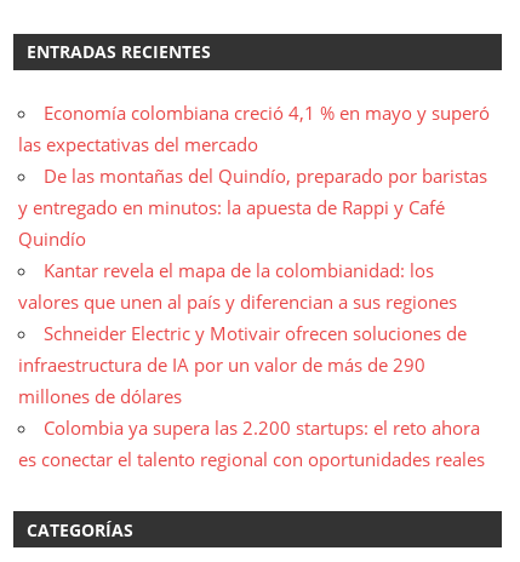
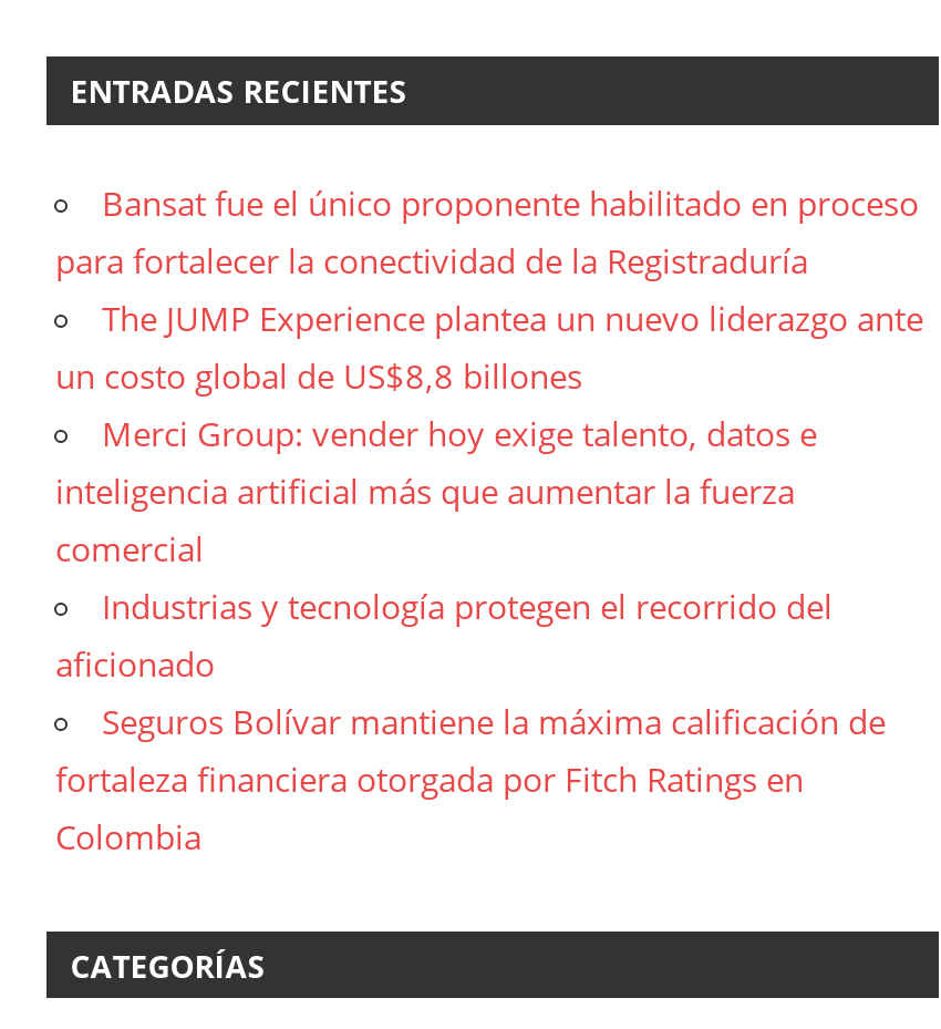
- Economía colombiana creció 4,1 % en mayo y superó
- las expectativas del mercado
- De las montañas del Quindío, preparado por baristas
- y entregado en minutos: la apuesta de Rappi y Café
- Quindío
- Kantar revela el mapa de la colombianidad: los
- valores que unen al país y diferencian a sus regiones
- Schneider Electric y Motivair ofrecen soluciones de
- infraestructura de IA por un valor de más de 290
- millones de dólares
- Colombia ya supera las 2.200 startups: el reto ahora
- es conectar el talento regional con oportunidades reales
+ Bansat fue el único proponente habilitado en proceso
+ para fortalecer la conectividad de la Registraduría
+ The JUMP Experience plantea un nuevo liderazgo ante
+ un costo global de US$8,8 billones
+ Merci Group: vender hoy exige talento, datos e
+ inteligencia artificial más que aumentar la fuerza
+ comercial
+ Industrias y tecnología protegen el recorrido del
+ aficionado
+ Seguros Bolívar mantiene la máxima calificación de
+ fortaleza financiera otorgada por Fitch Ratings en
+ Colombia
